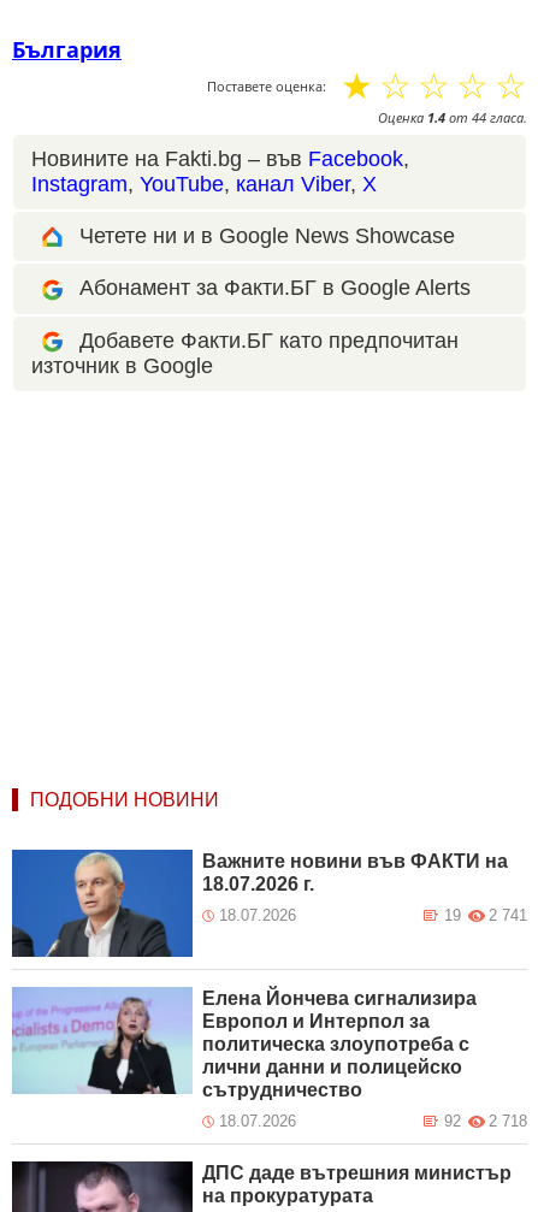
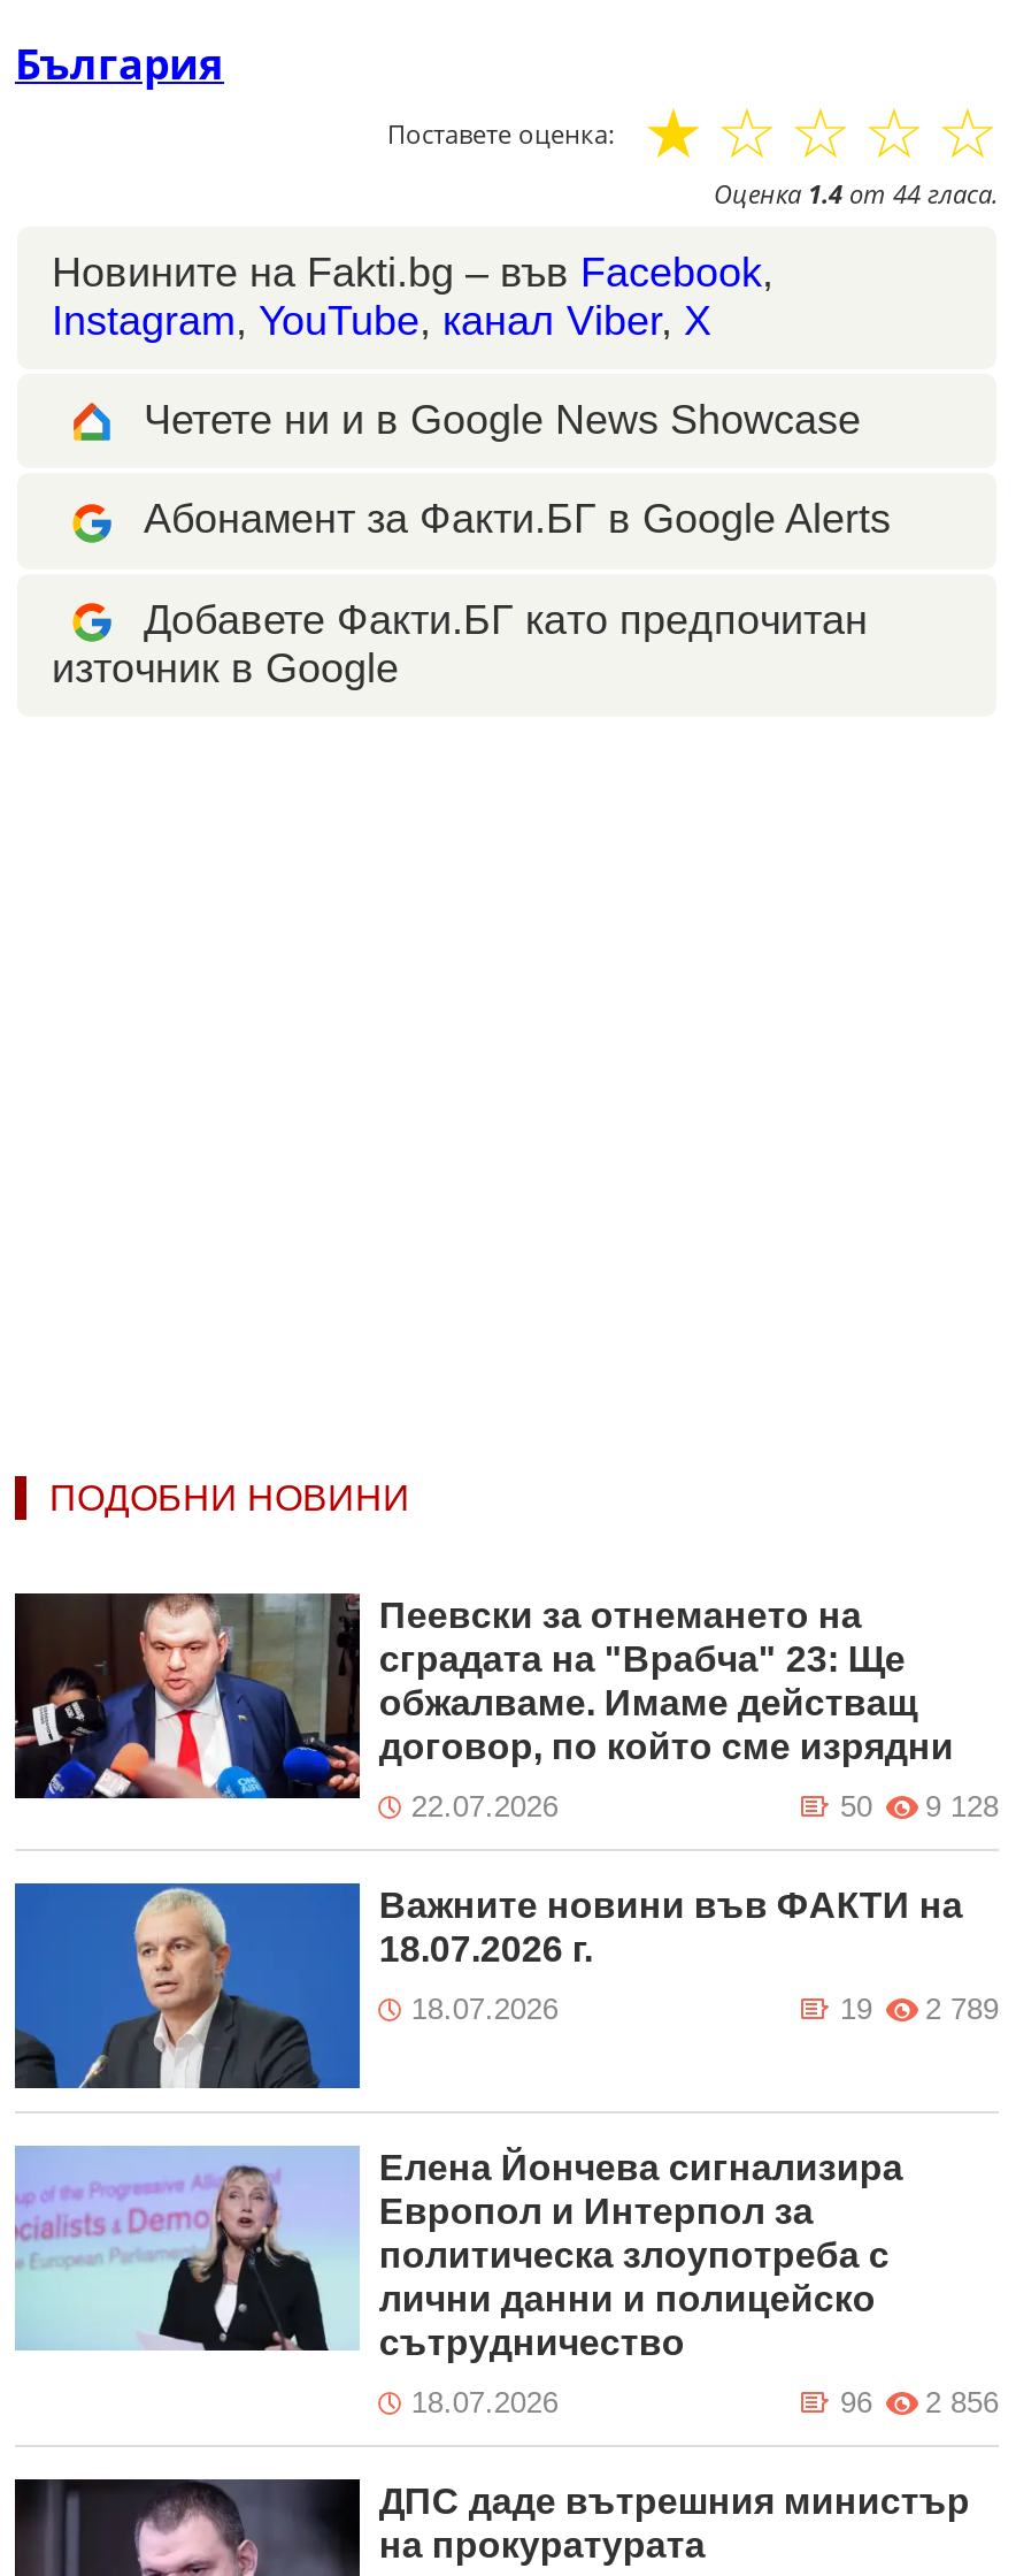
+ [image]
+ Пеевски за отнемането на
+ сградата на "Врабча" 23: Ще
+ обжалваме. Имаме действащ
+ договор, по който сме изрядни
+ 22.07.2026
+ 9 128
+ 50

- 19 2 741
+ 19 2 789

- 92
+ 96

- 2 718
+ 2 856
